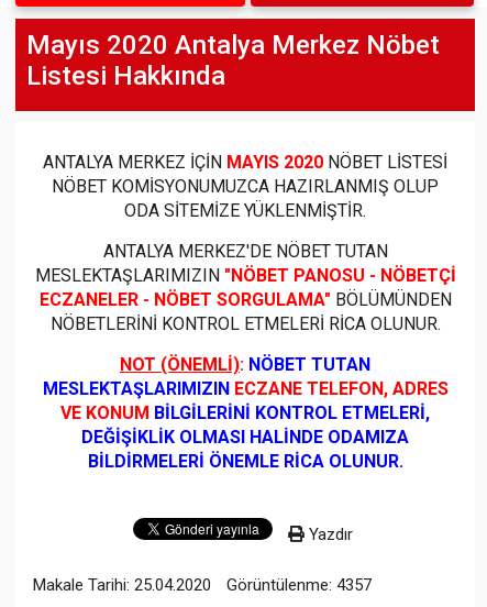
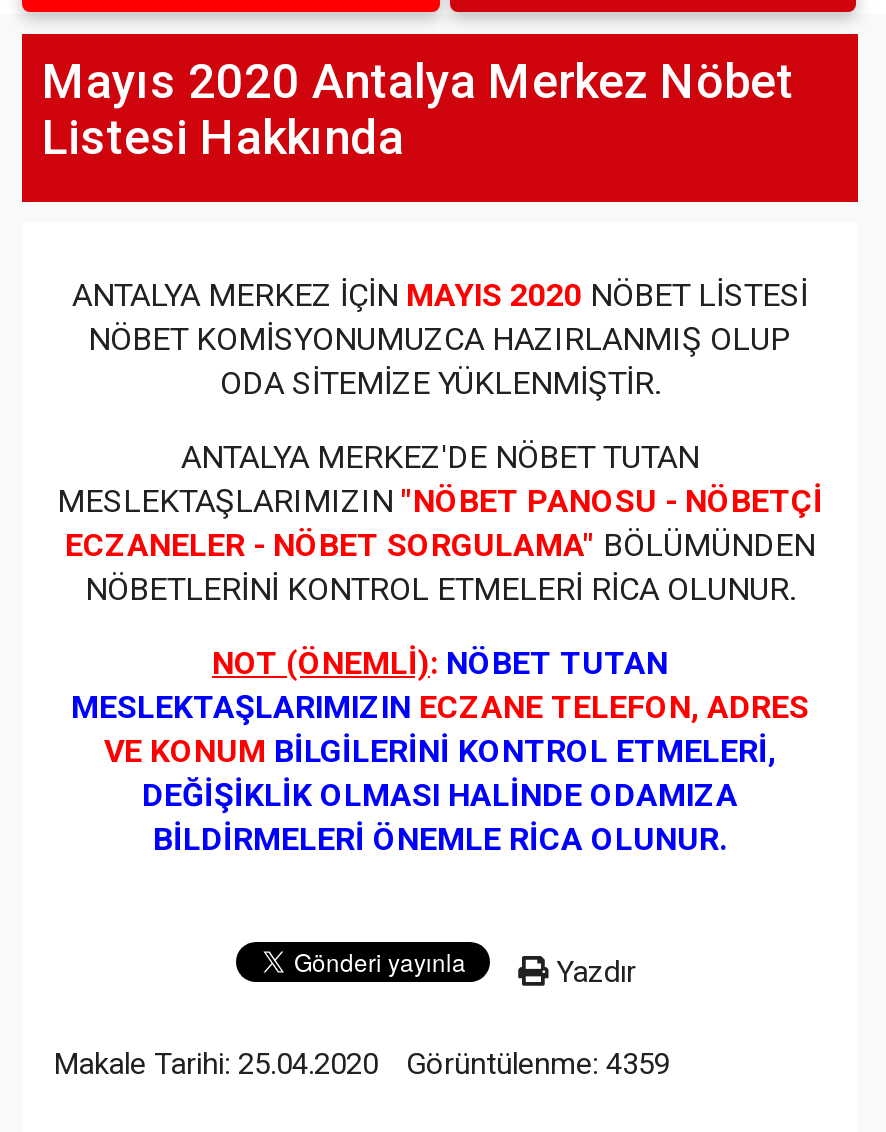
- Görüntülenme: 4357
+ Görüntülenme: 4359
